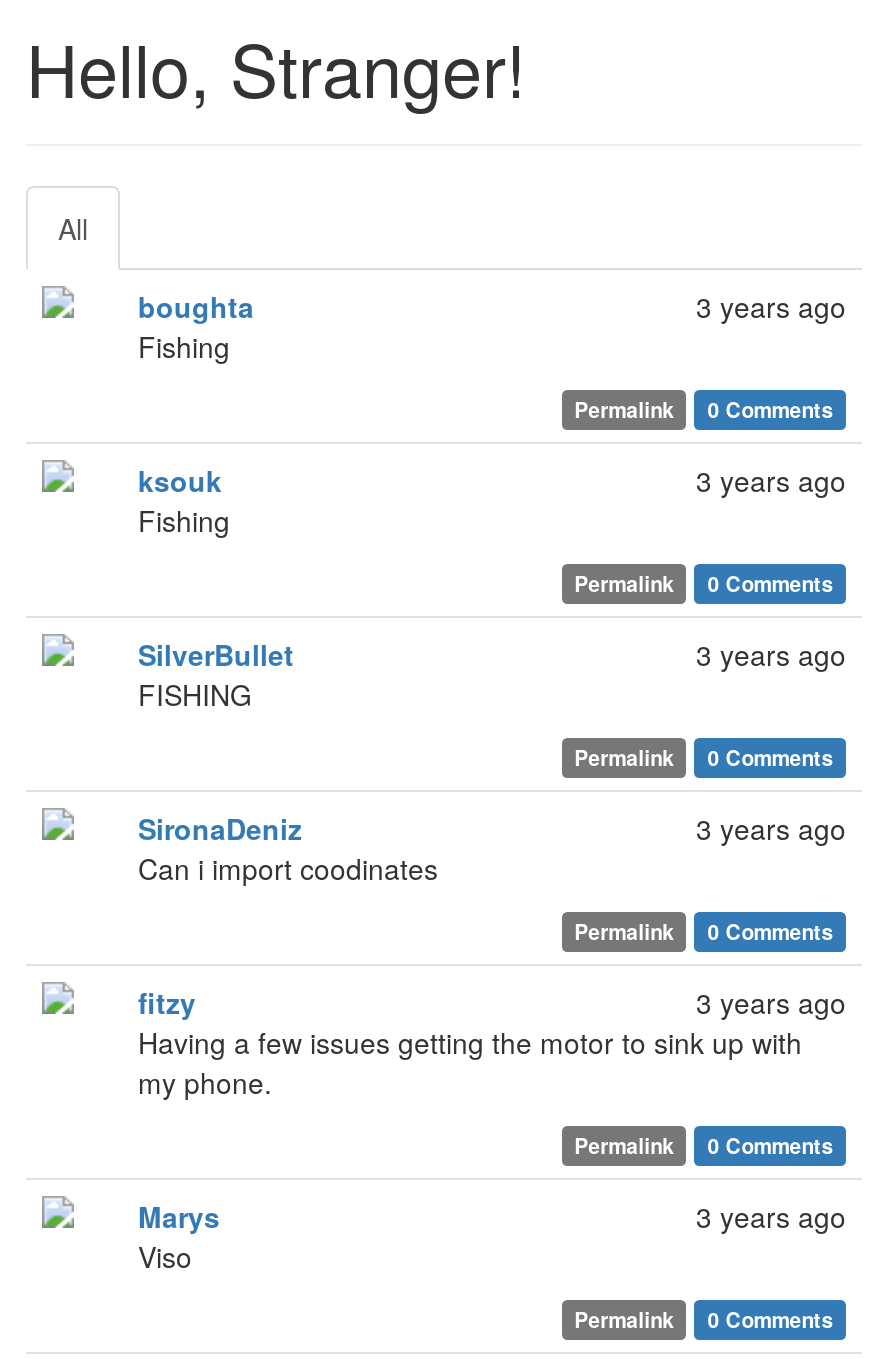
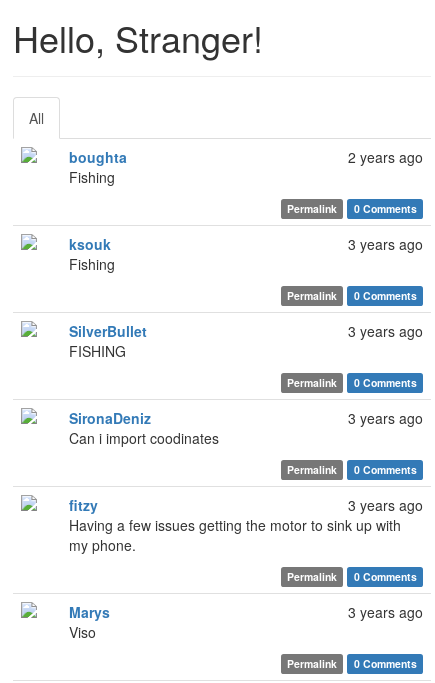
- 3 years ago
+ 2 years ago
